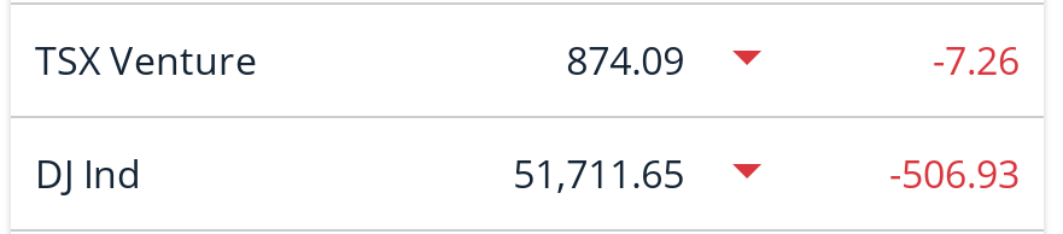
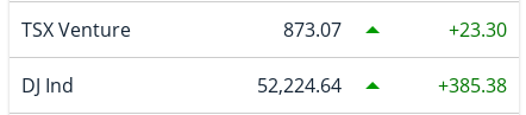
- 874.09
+ 873.07

- -7.26
+ 23.30

- 51,711.65
+ 52,224.64

- -506.93
+ 385.38
